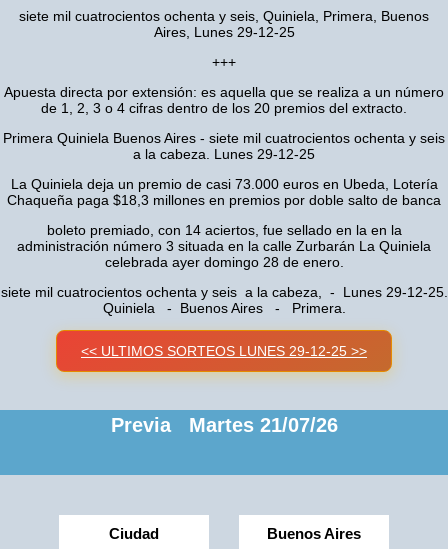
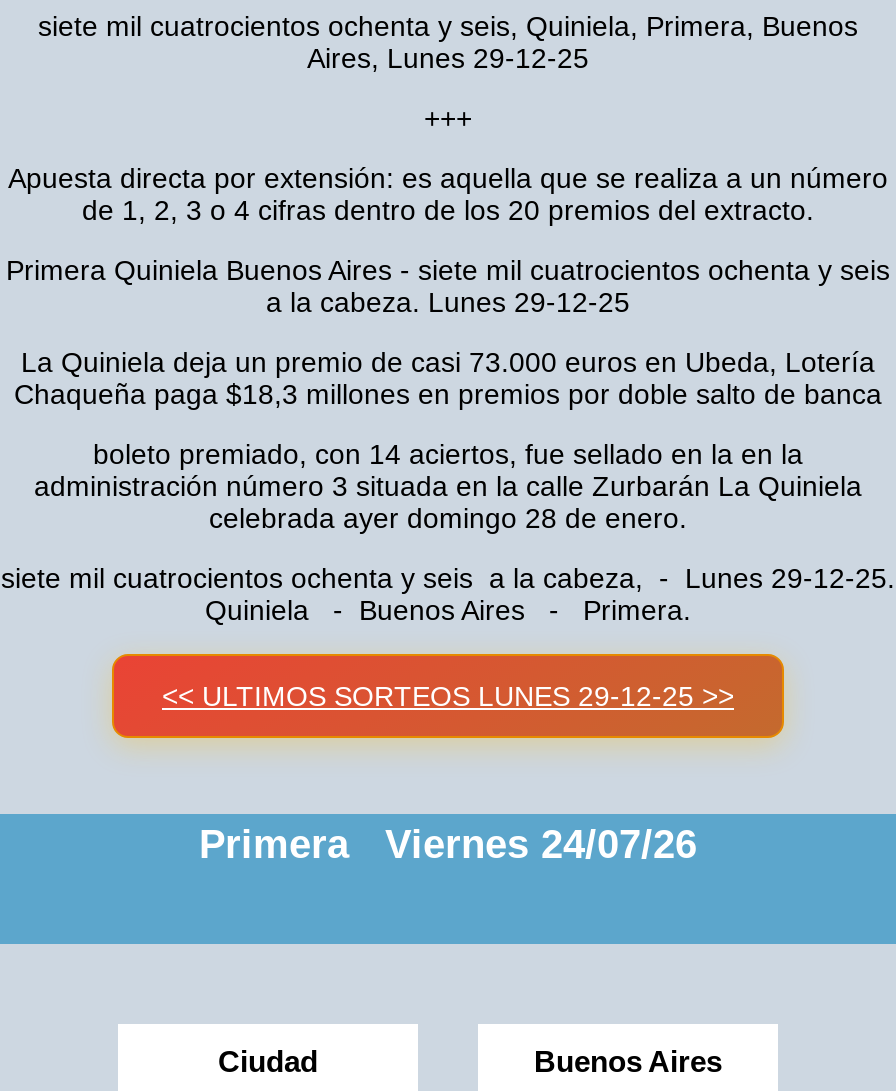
- Previa Martes 21/07/26
+ Primera Viernes 24/07/26
